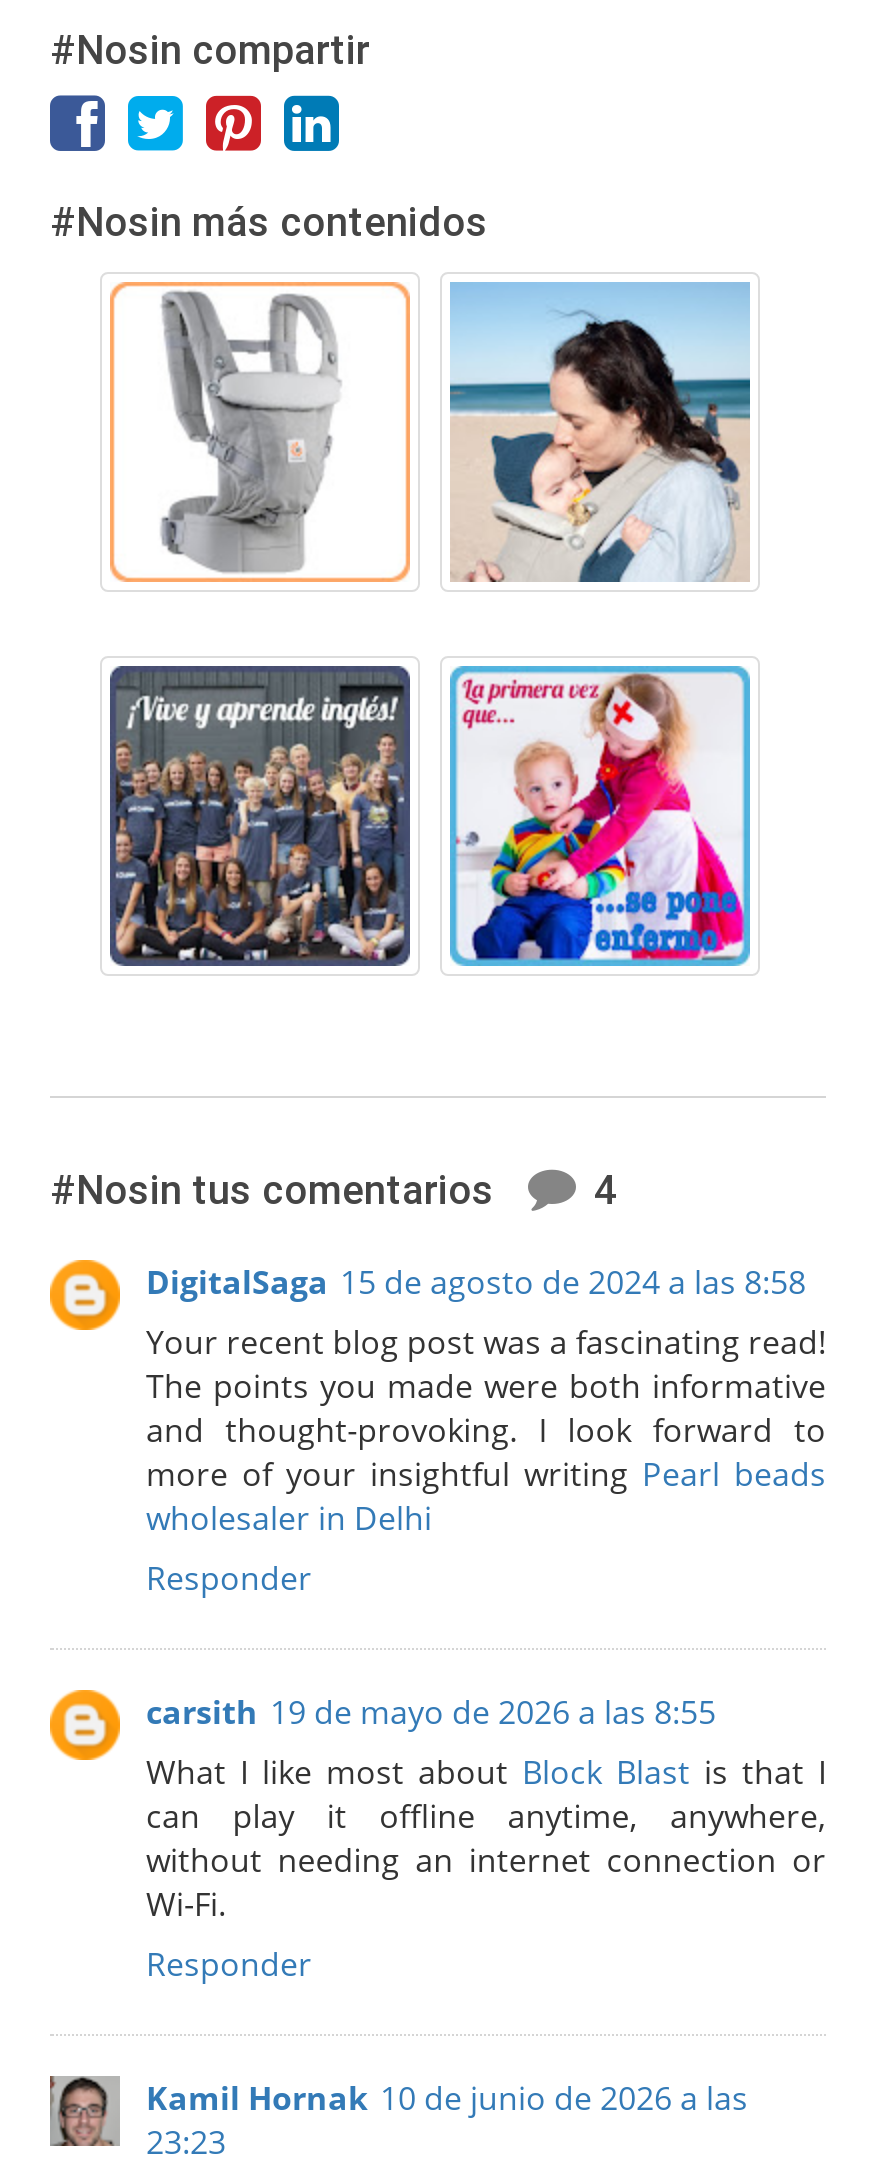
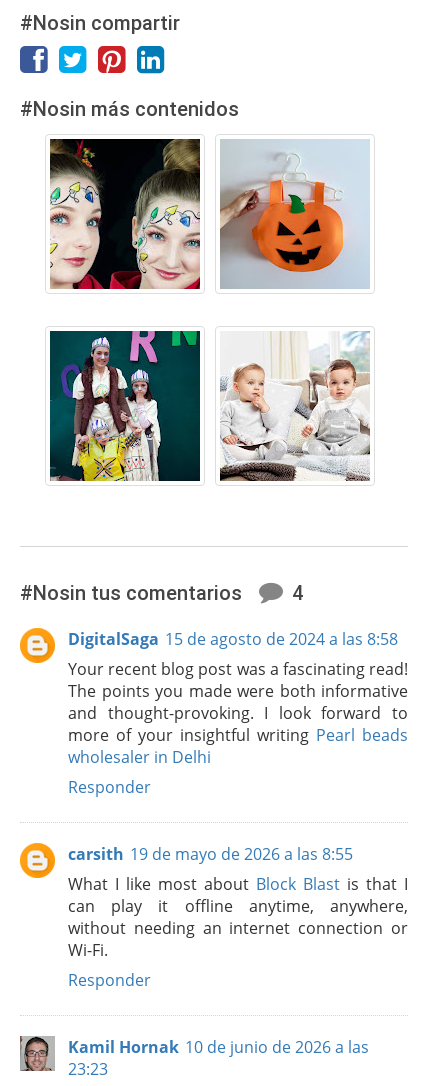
- [image]
+ [image]

- [image]
+ [image]

- [image]
+ [image]

- [image]
+ [image]
